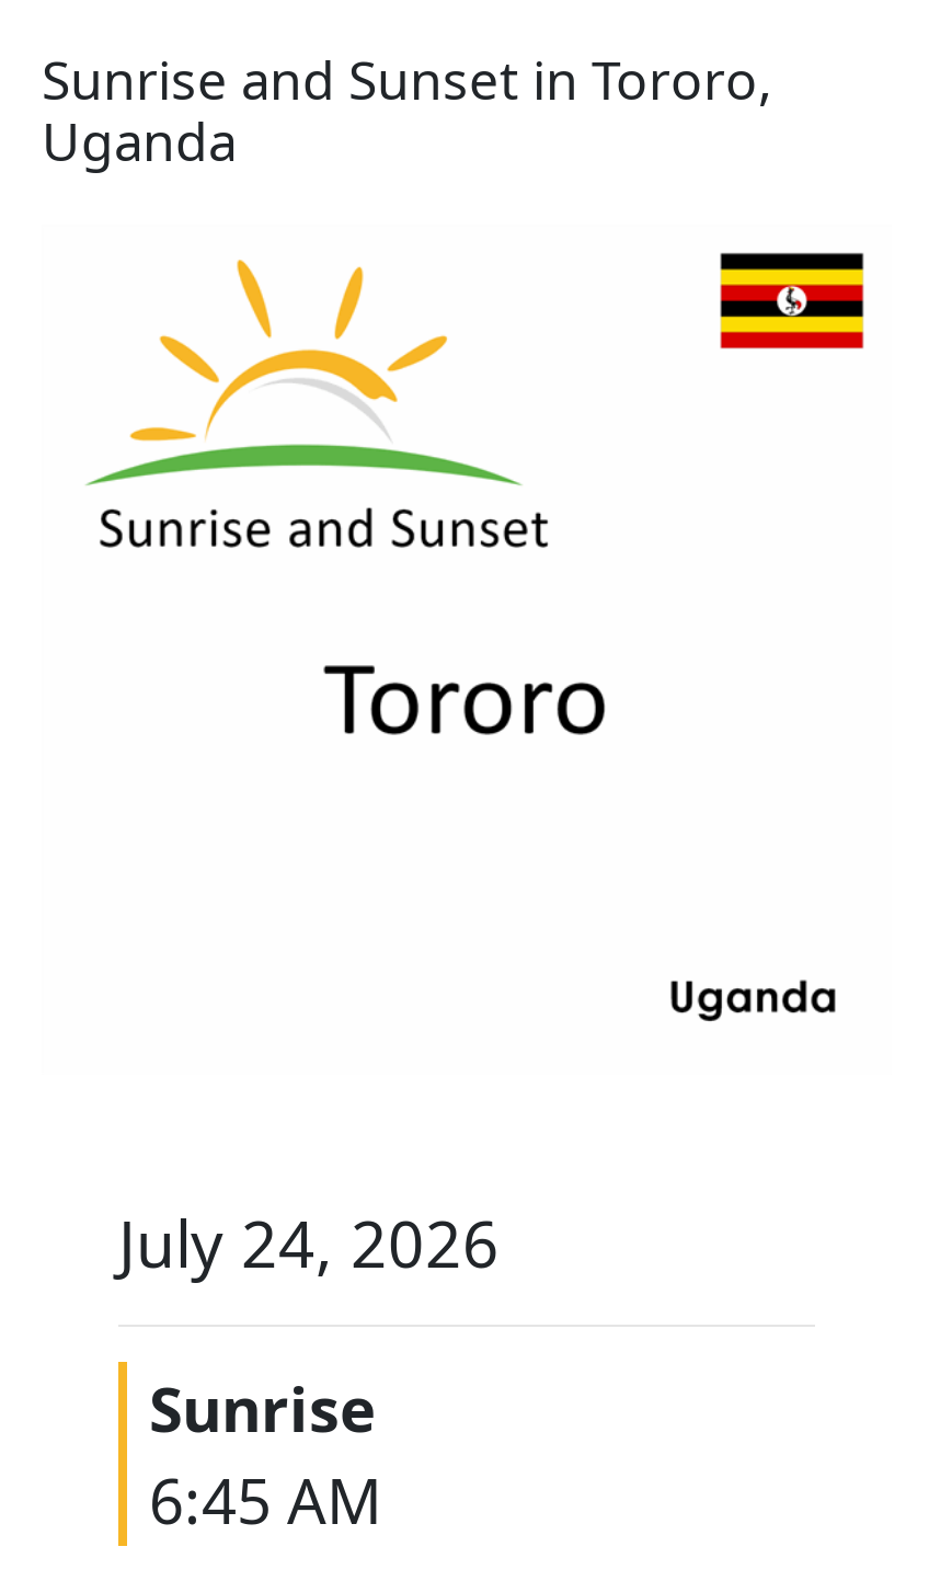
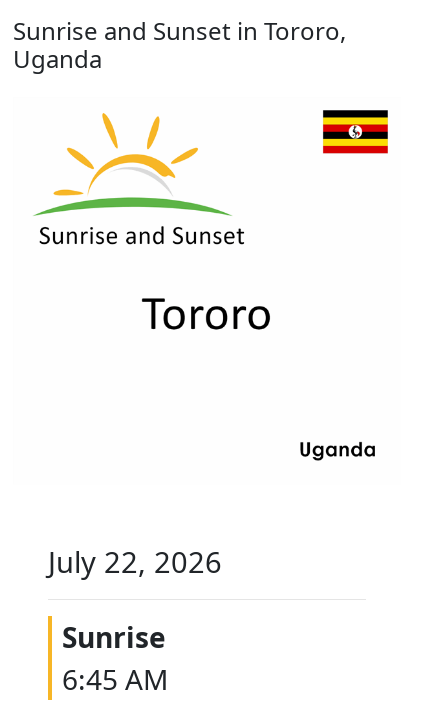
- July 24, 2026
+ July 22, 2026
